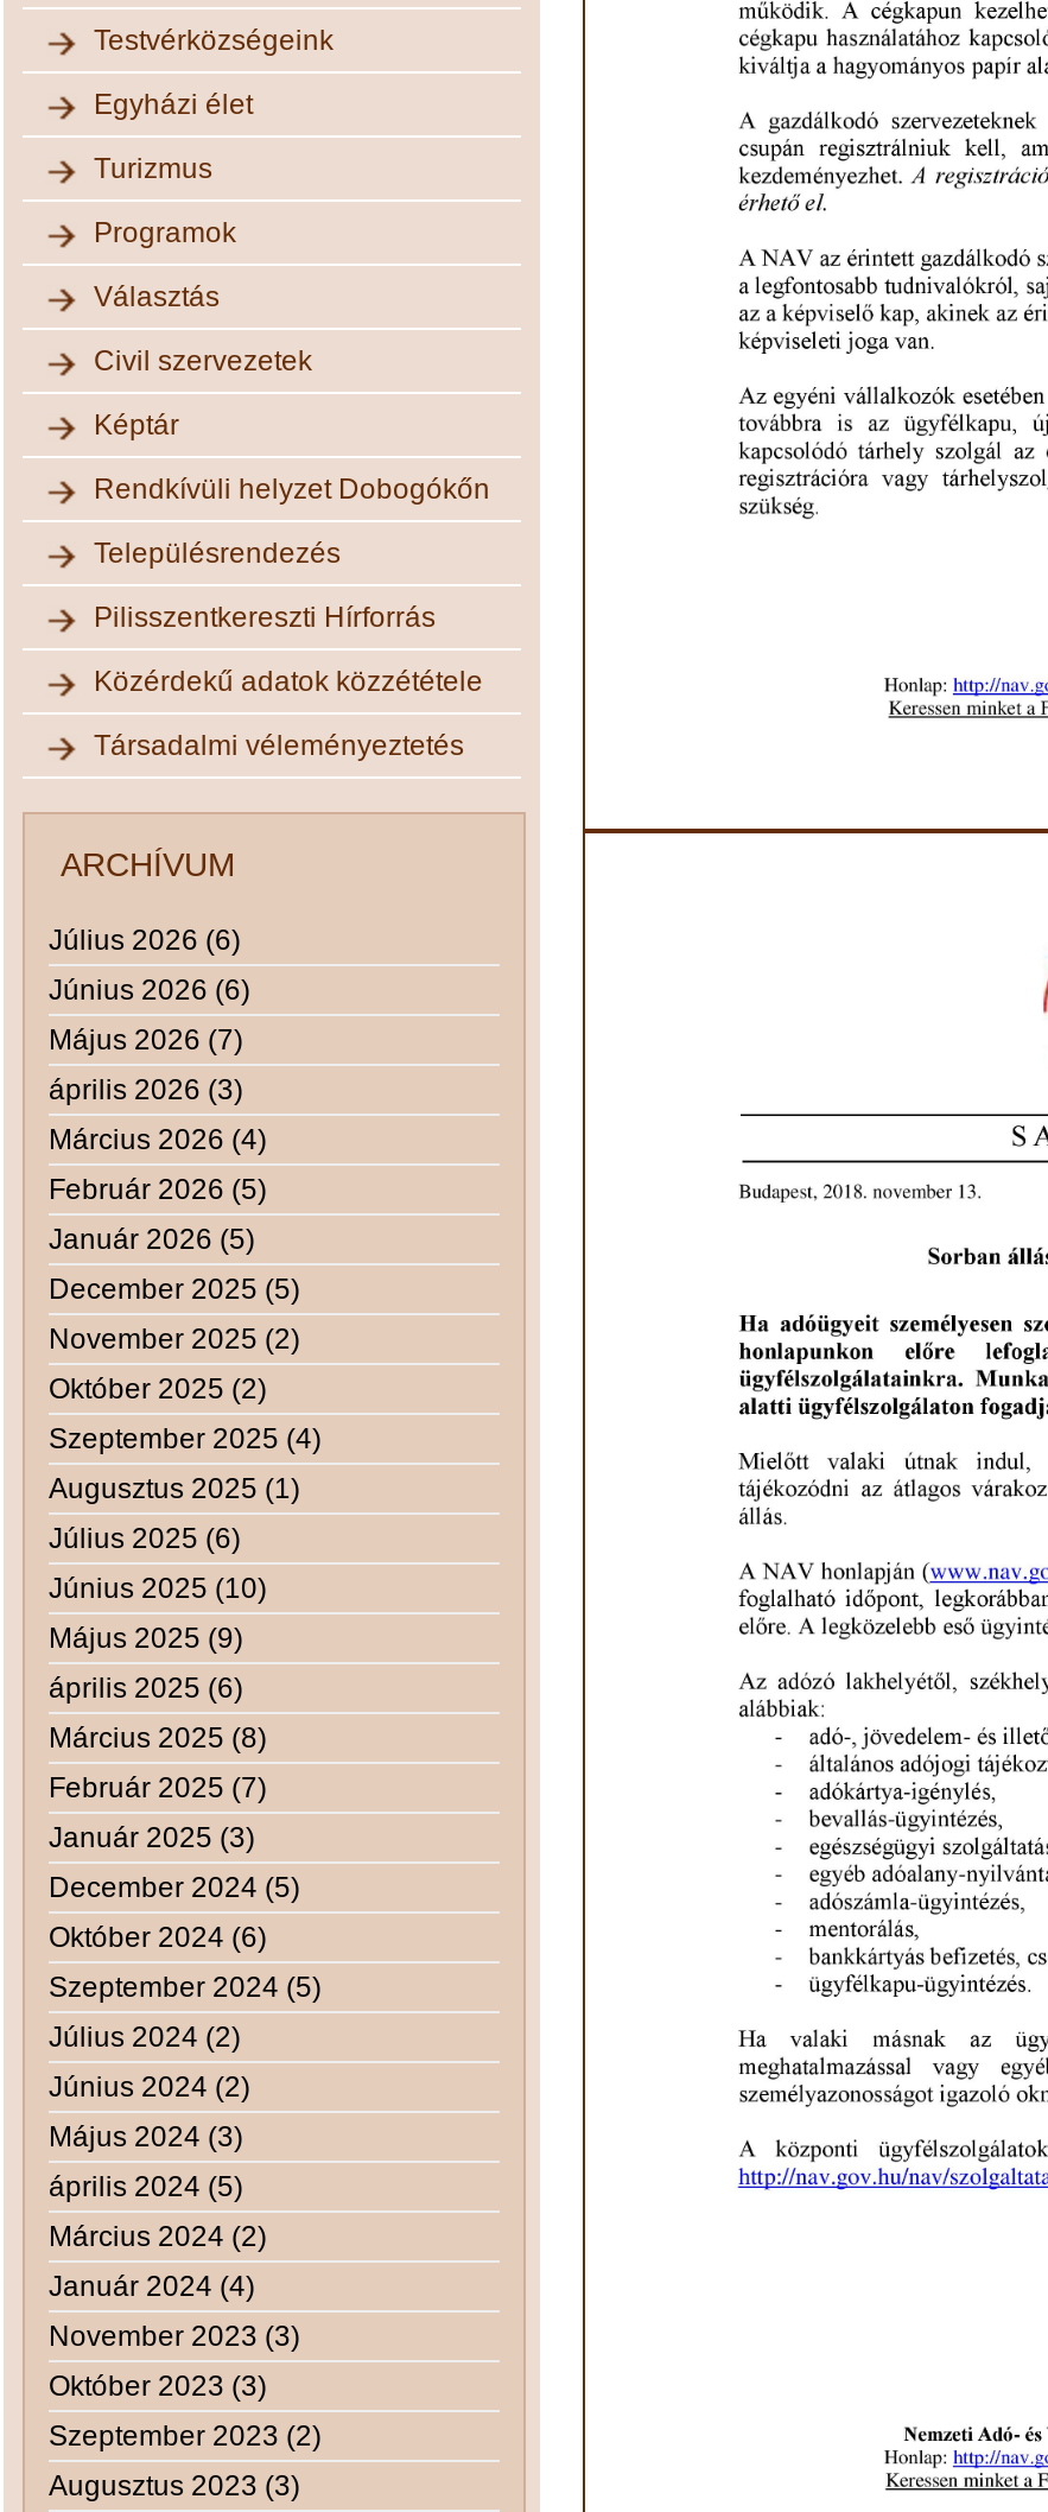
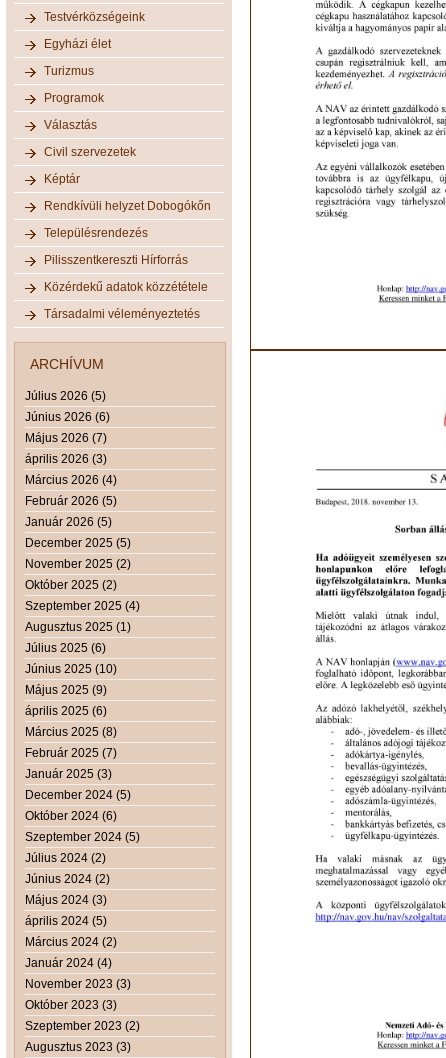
- Július 2026 (6)
+ Július 2026 (5)
